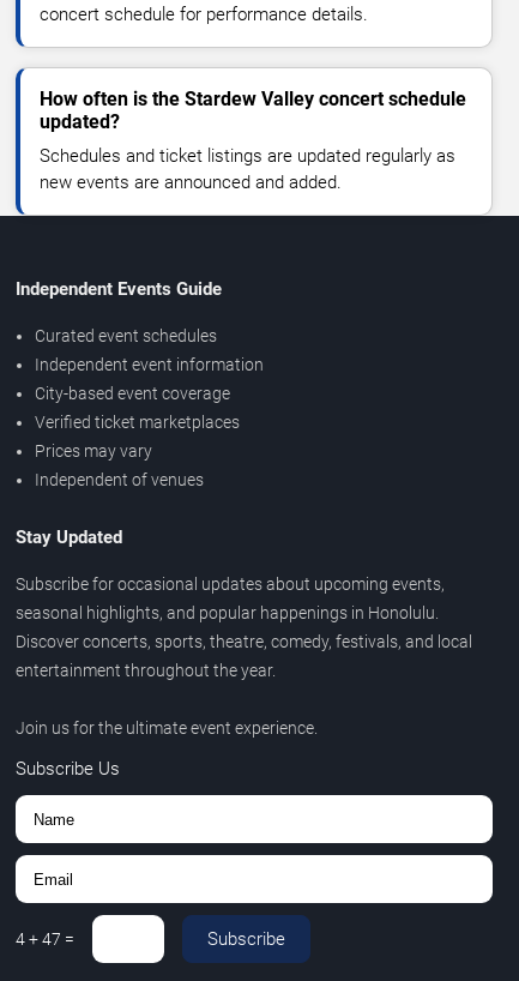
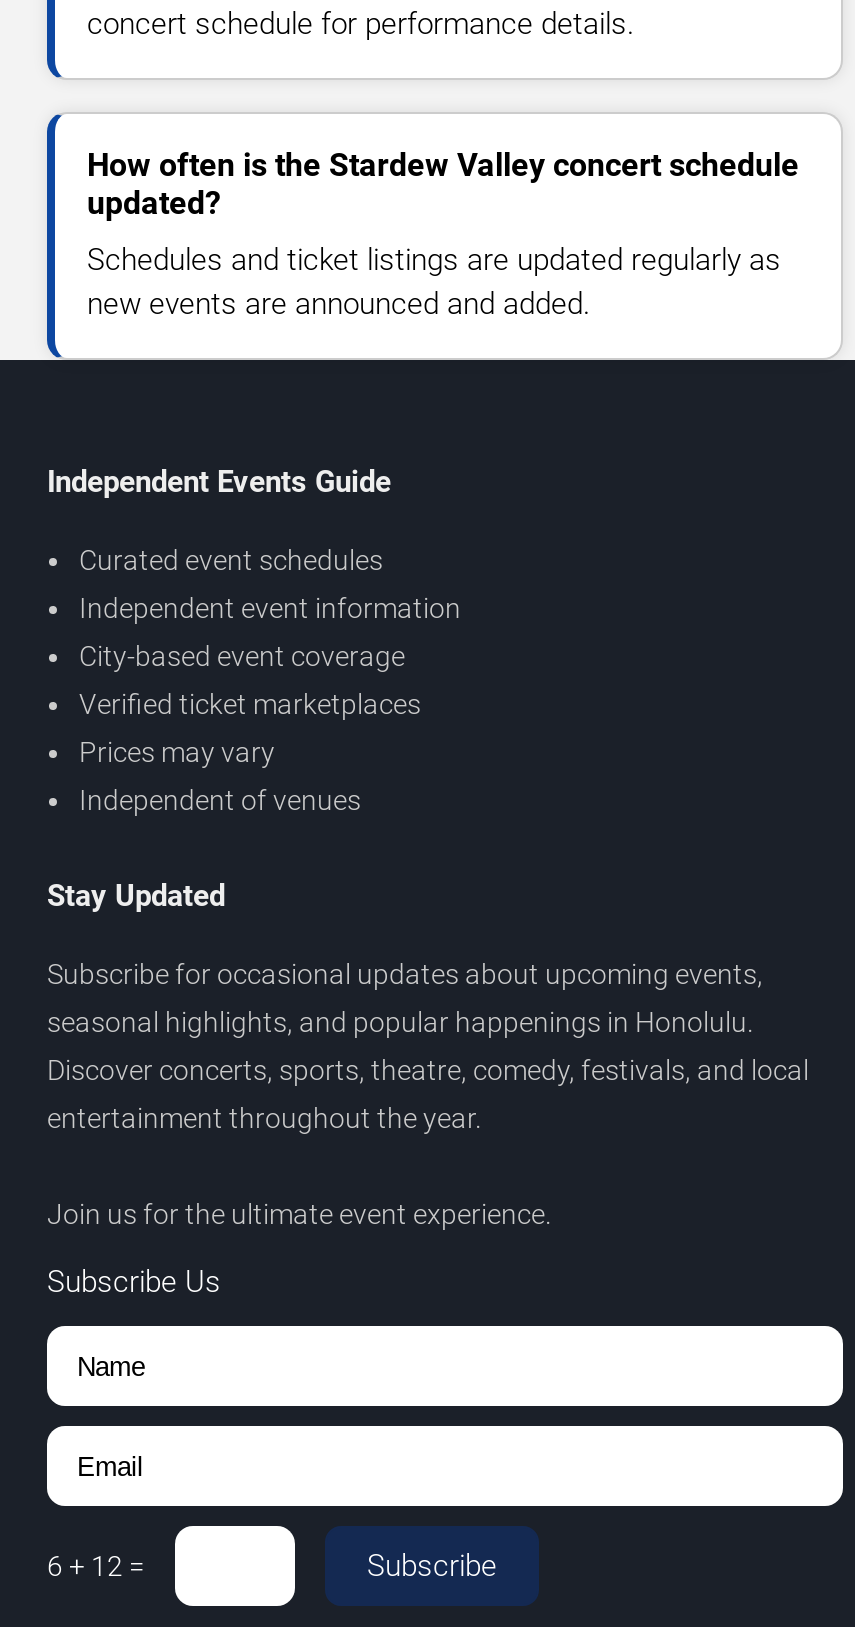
- 4 + 47 =
+ 6 + 12 =
